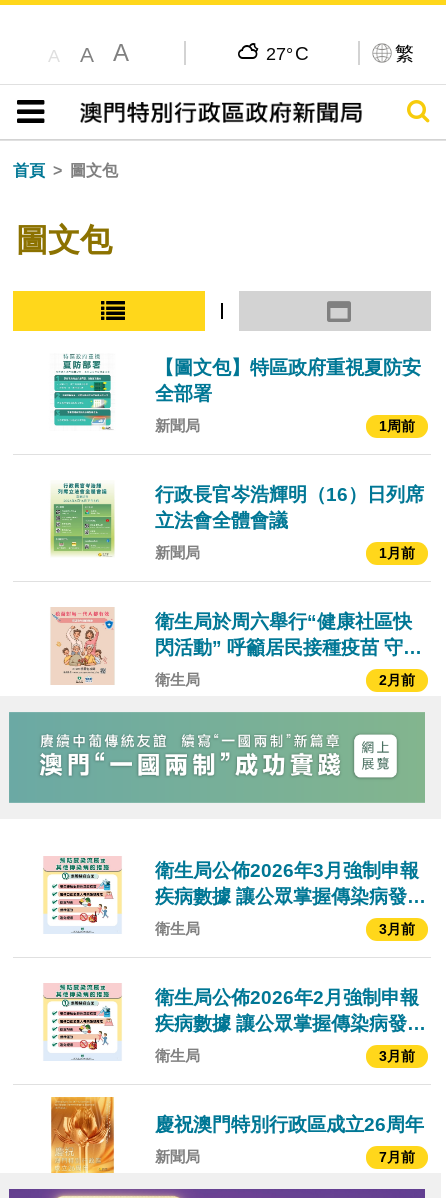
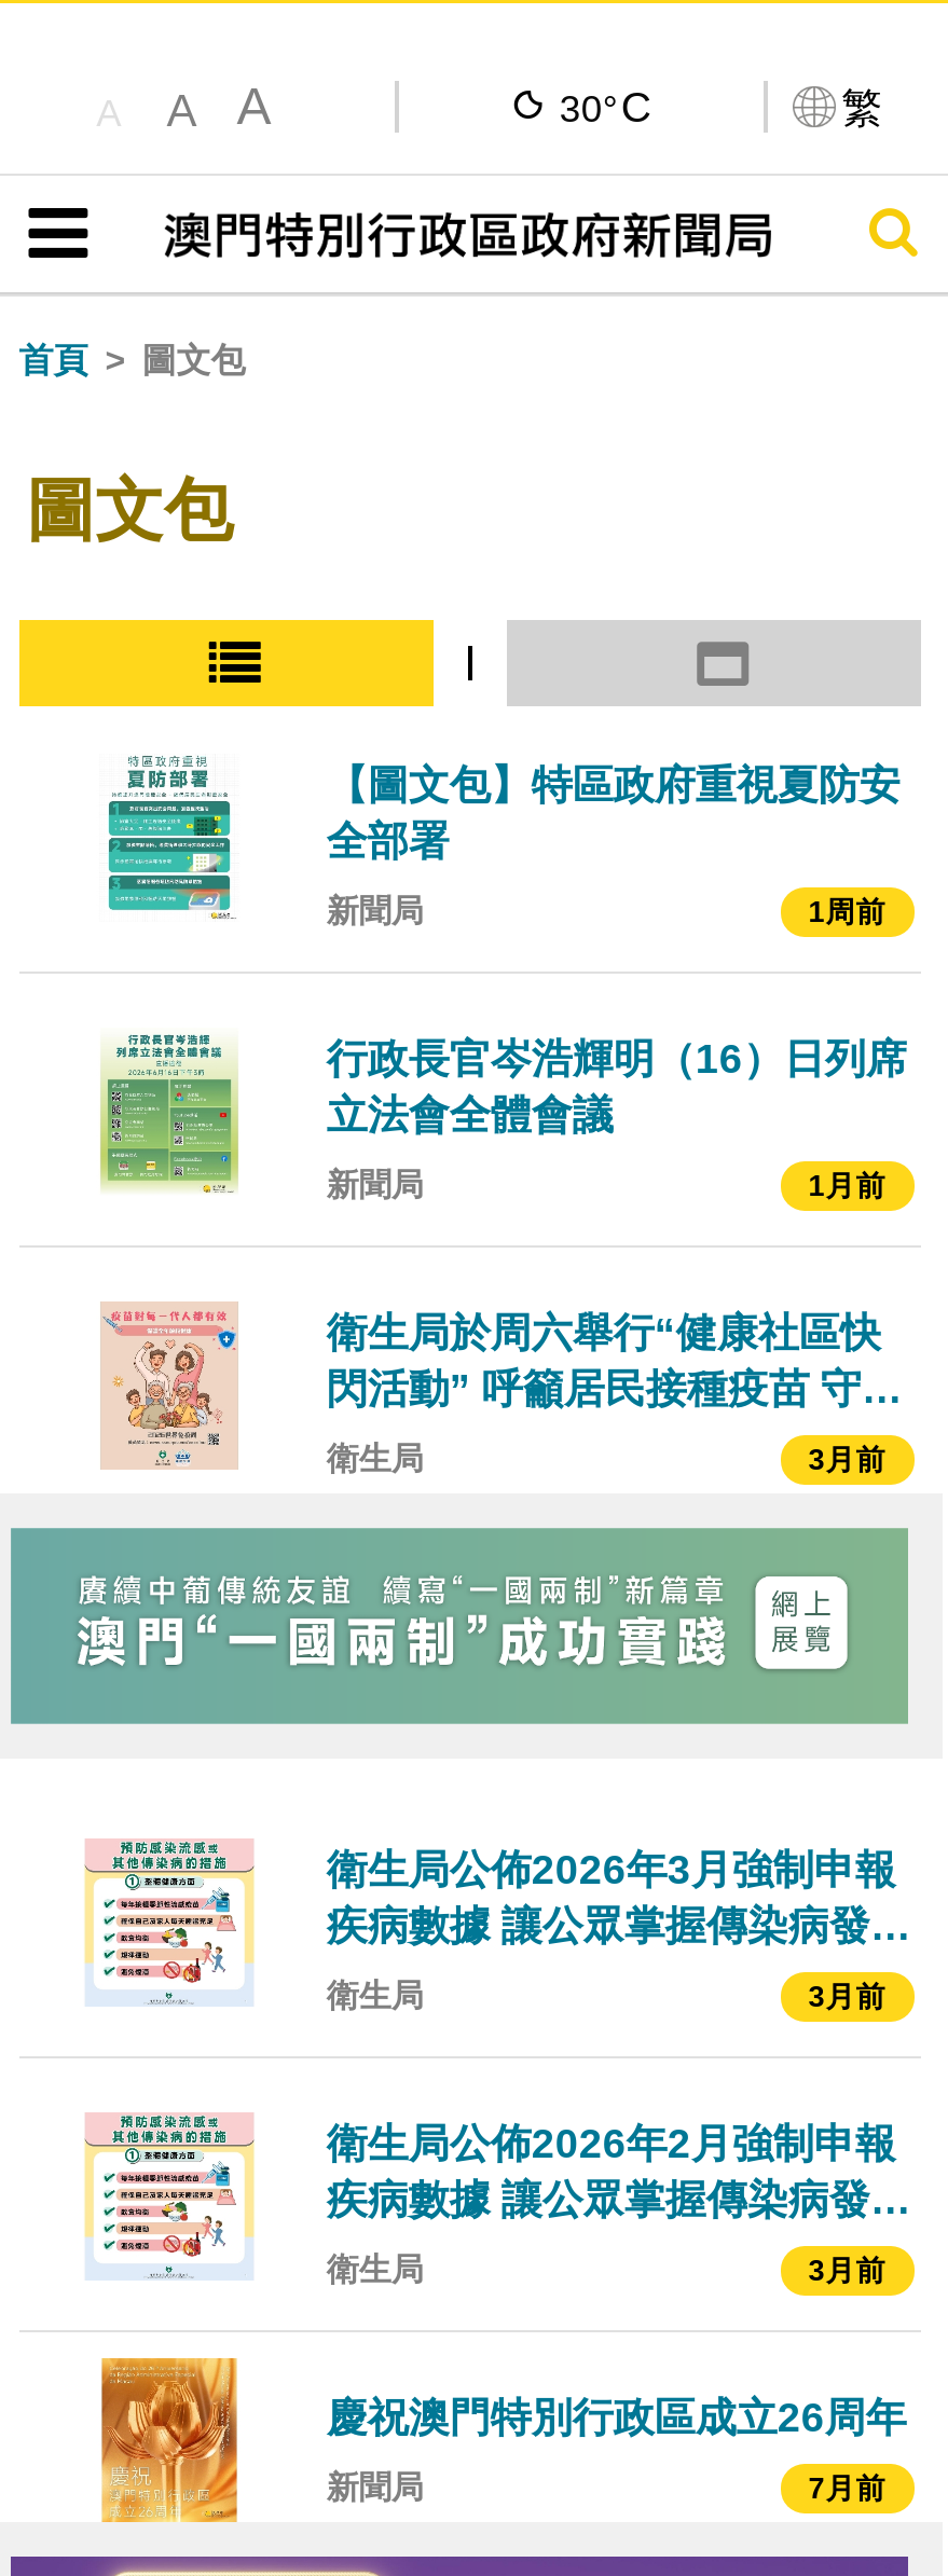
- 27° C
+ 30° C

- 2月前
+ 3月前
